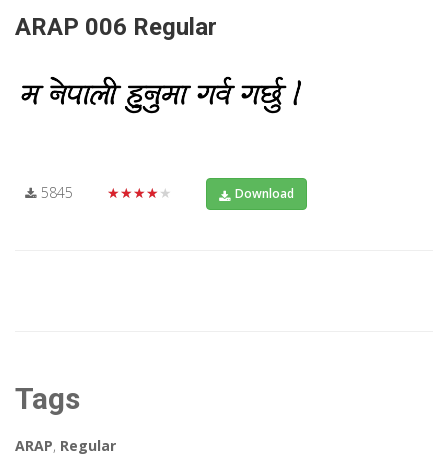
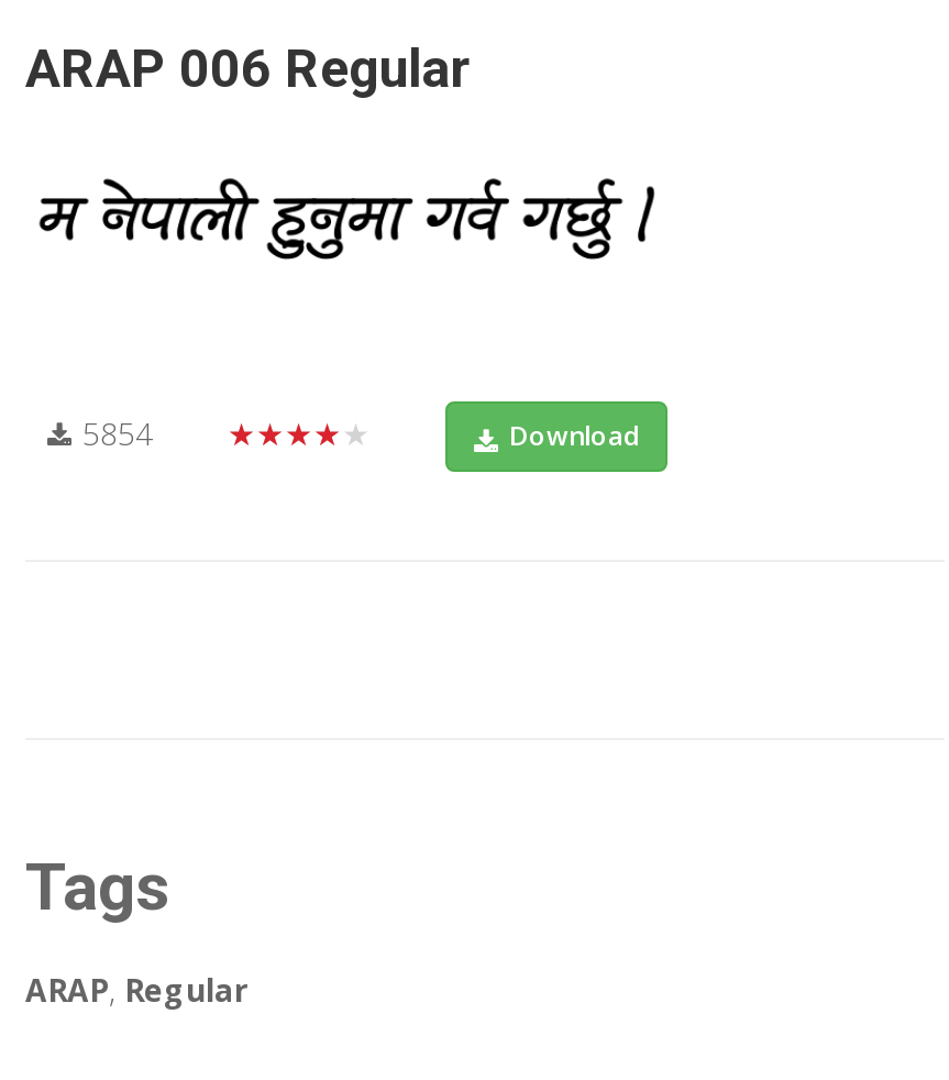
- 5845
+ 5854
